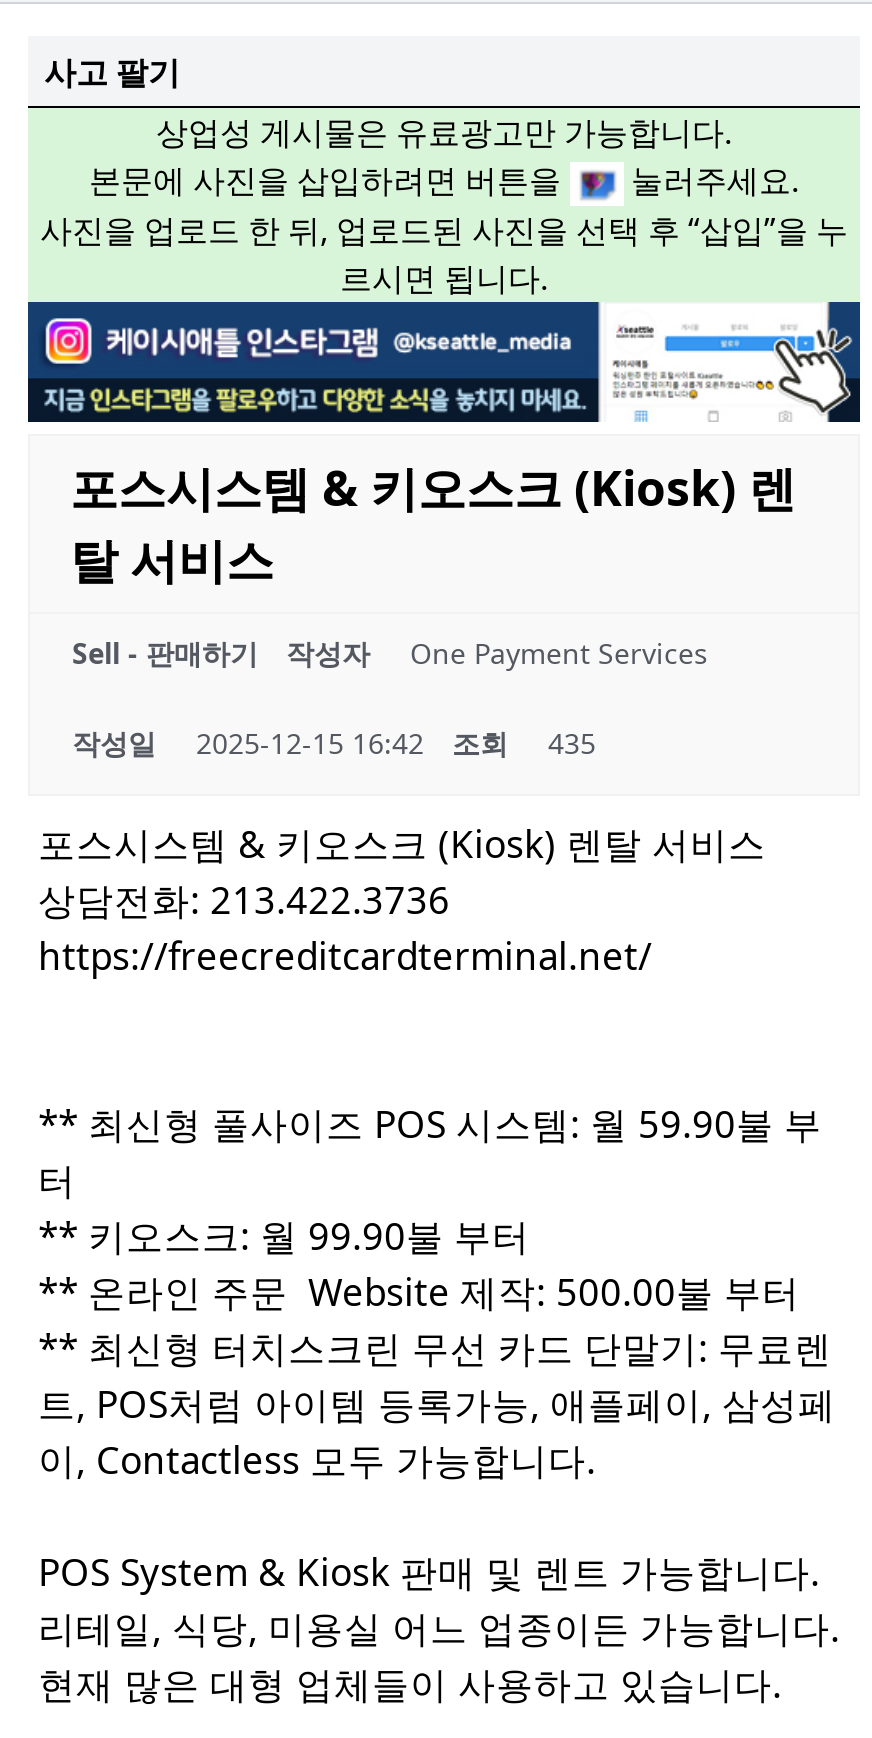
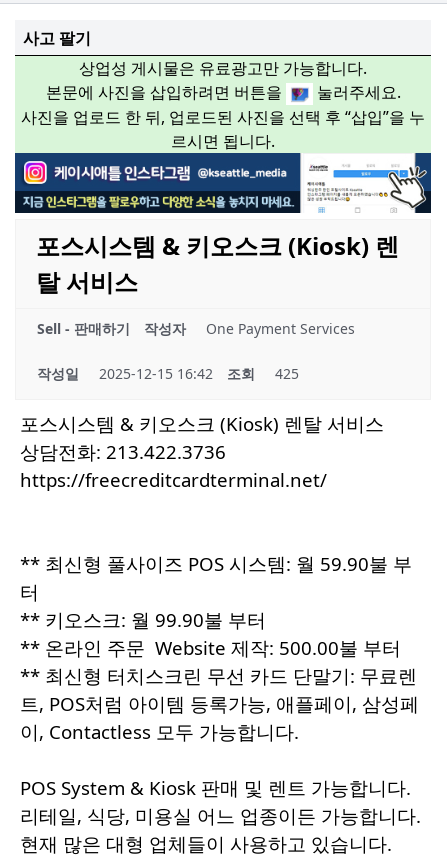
- 작성일 2025-12-15 16:42 조회 435
+ 작성일 2025-12-15 16:42 조회 425
